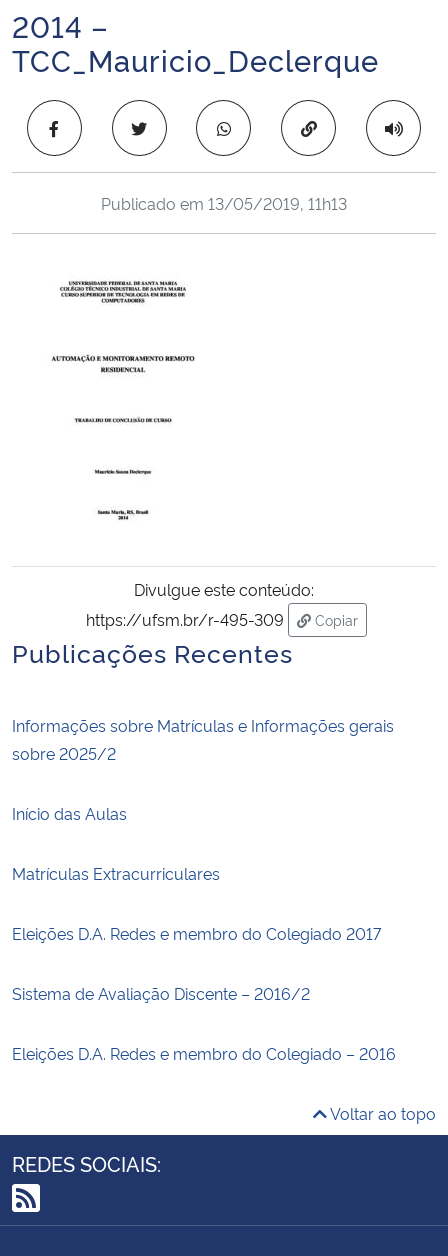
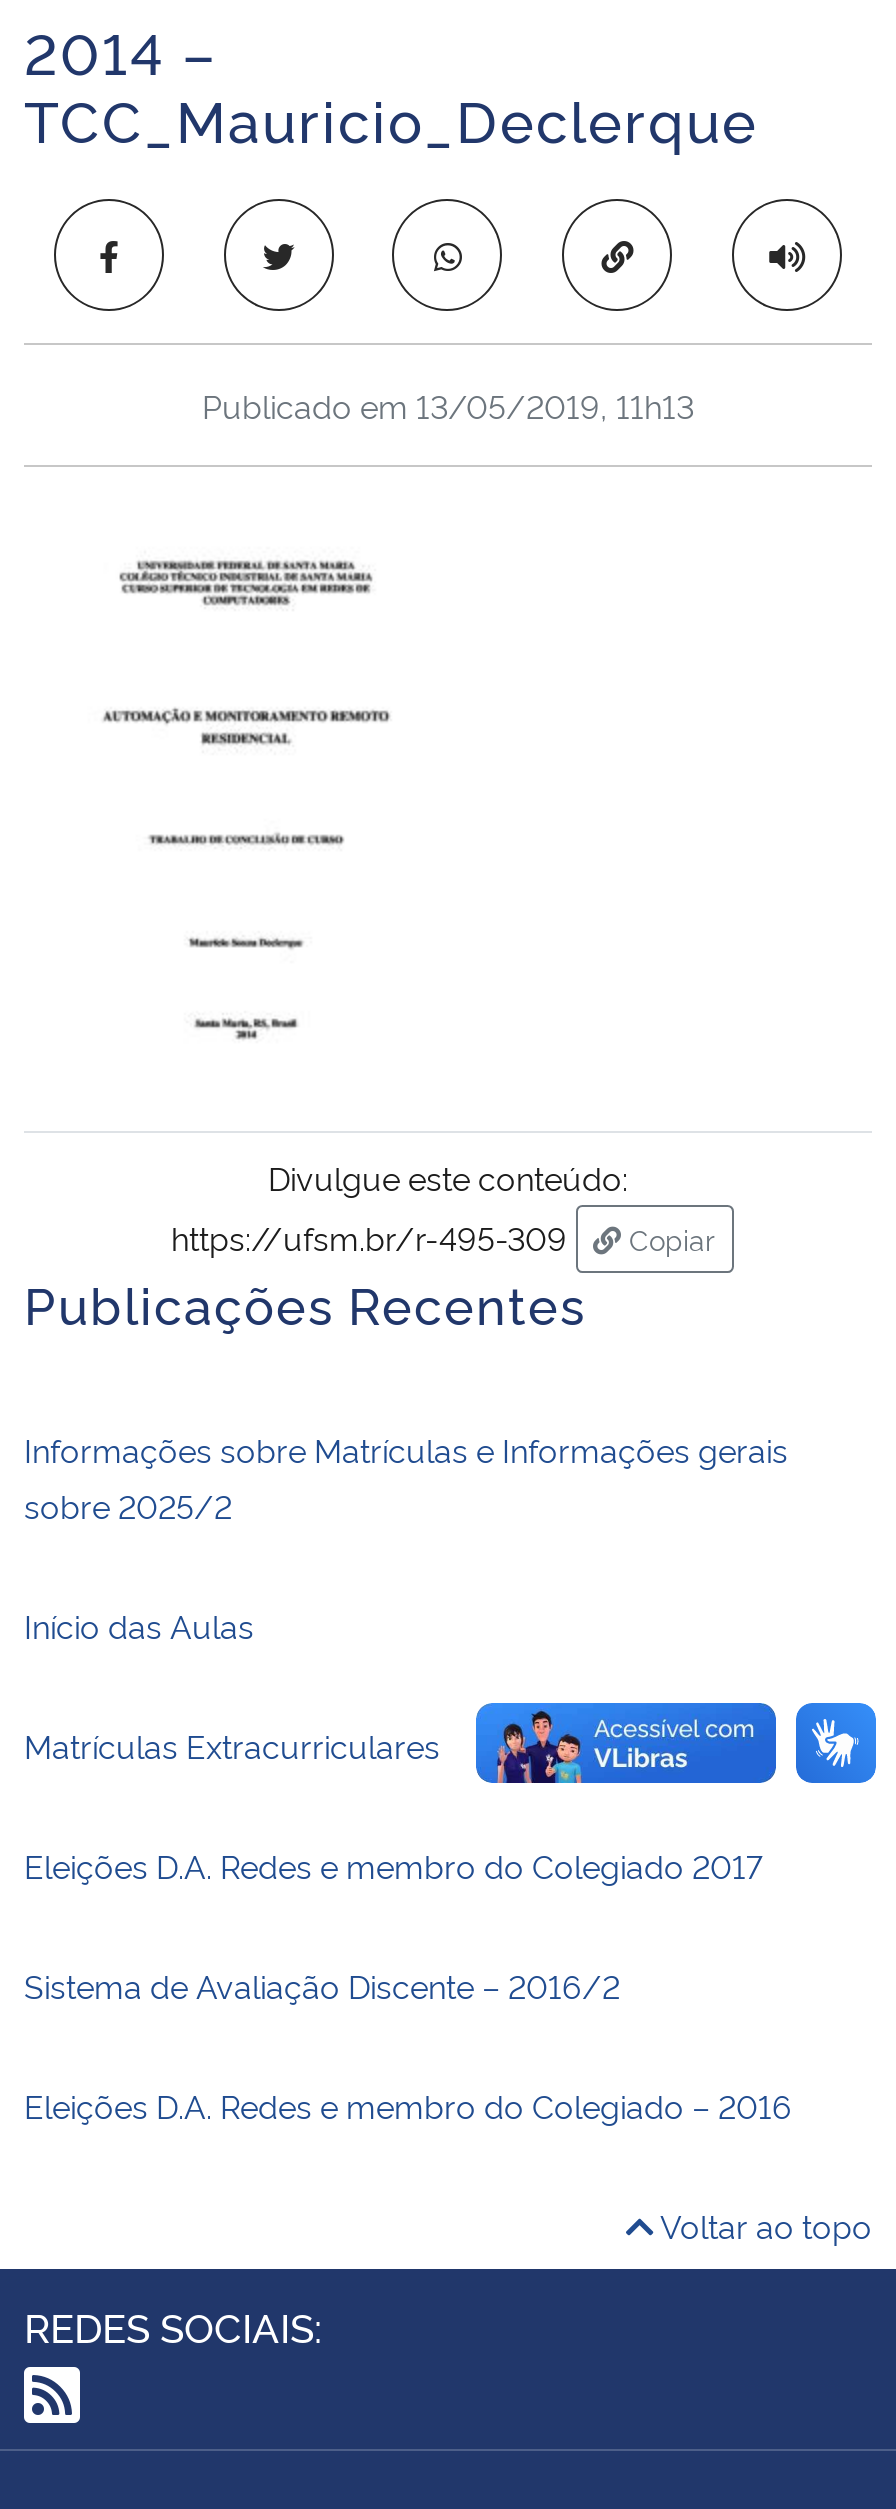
+ [image]

+ [image]
